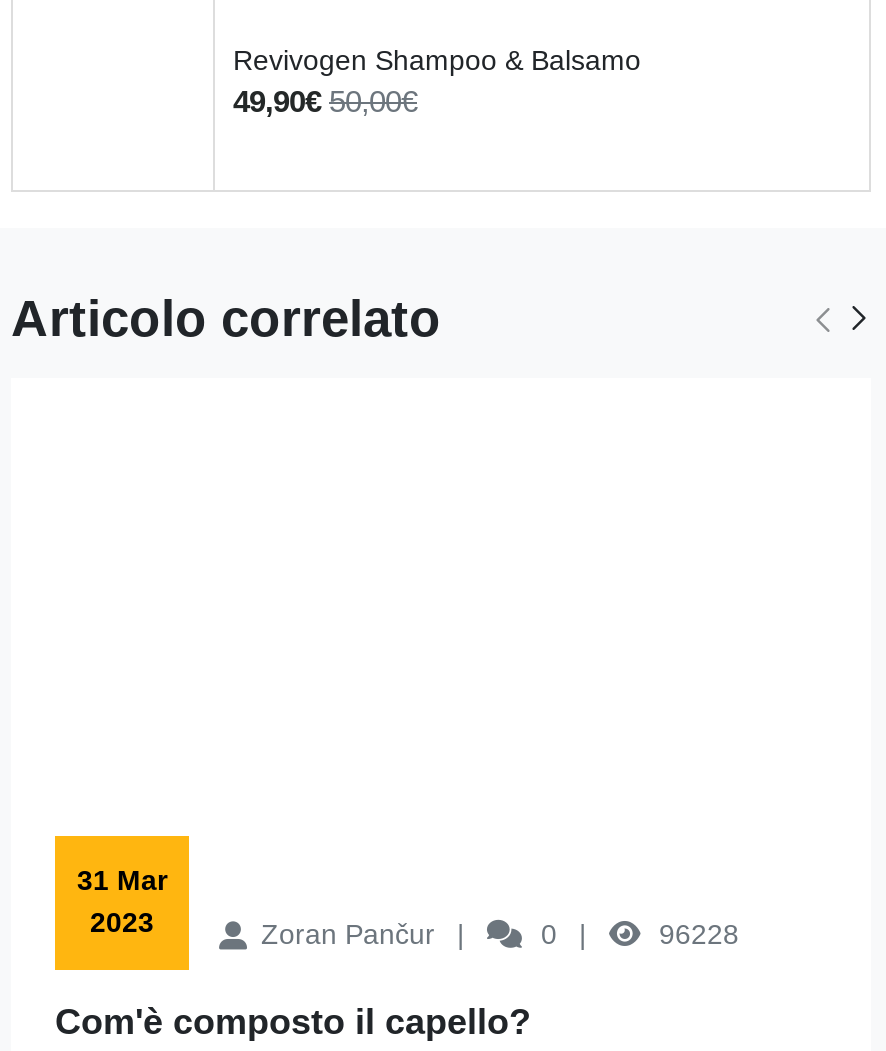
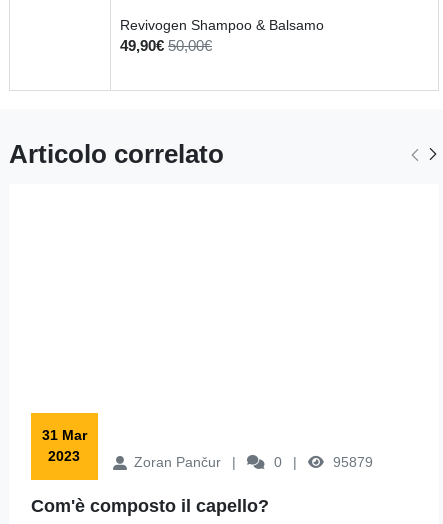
- 96228
+ 95879
